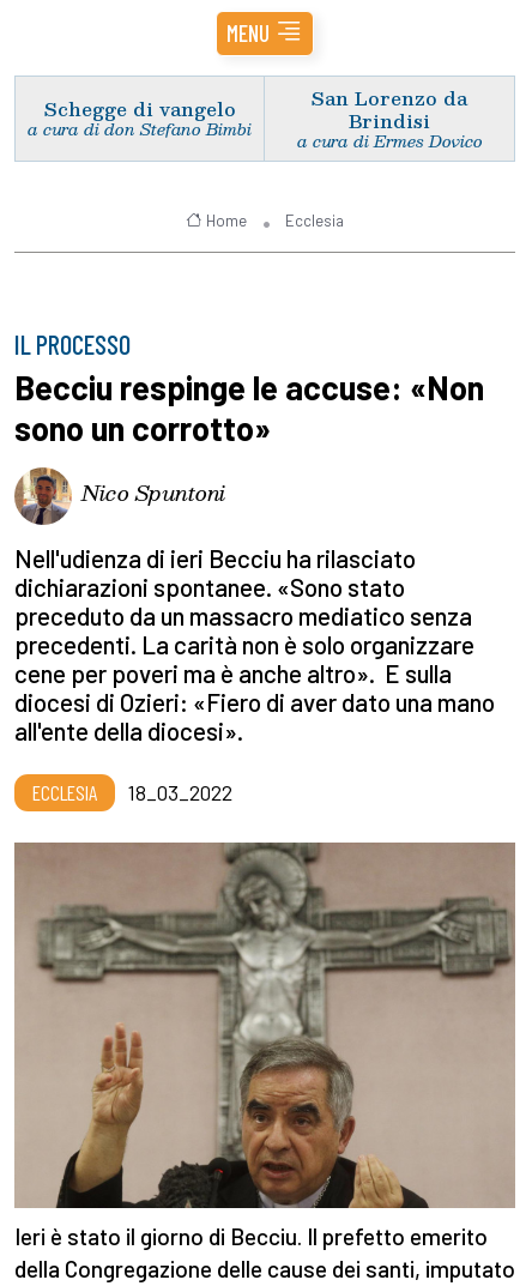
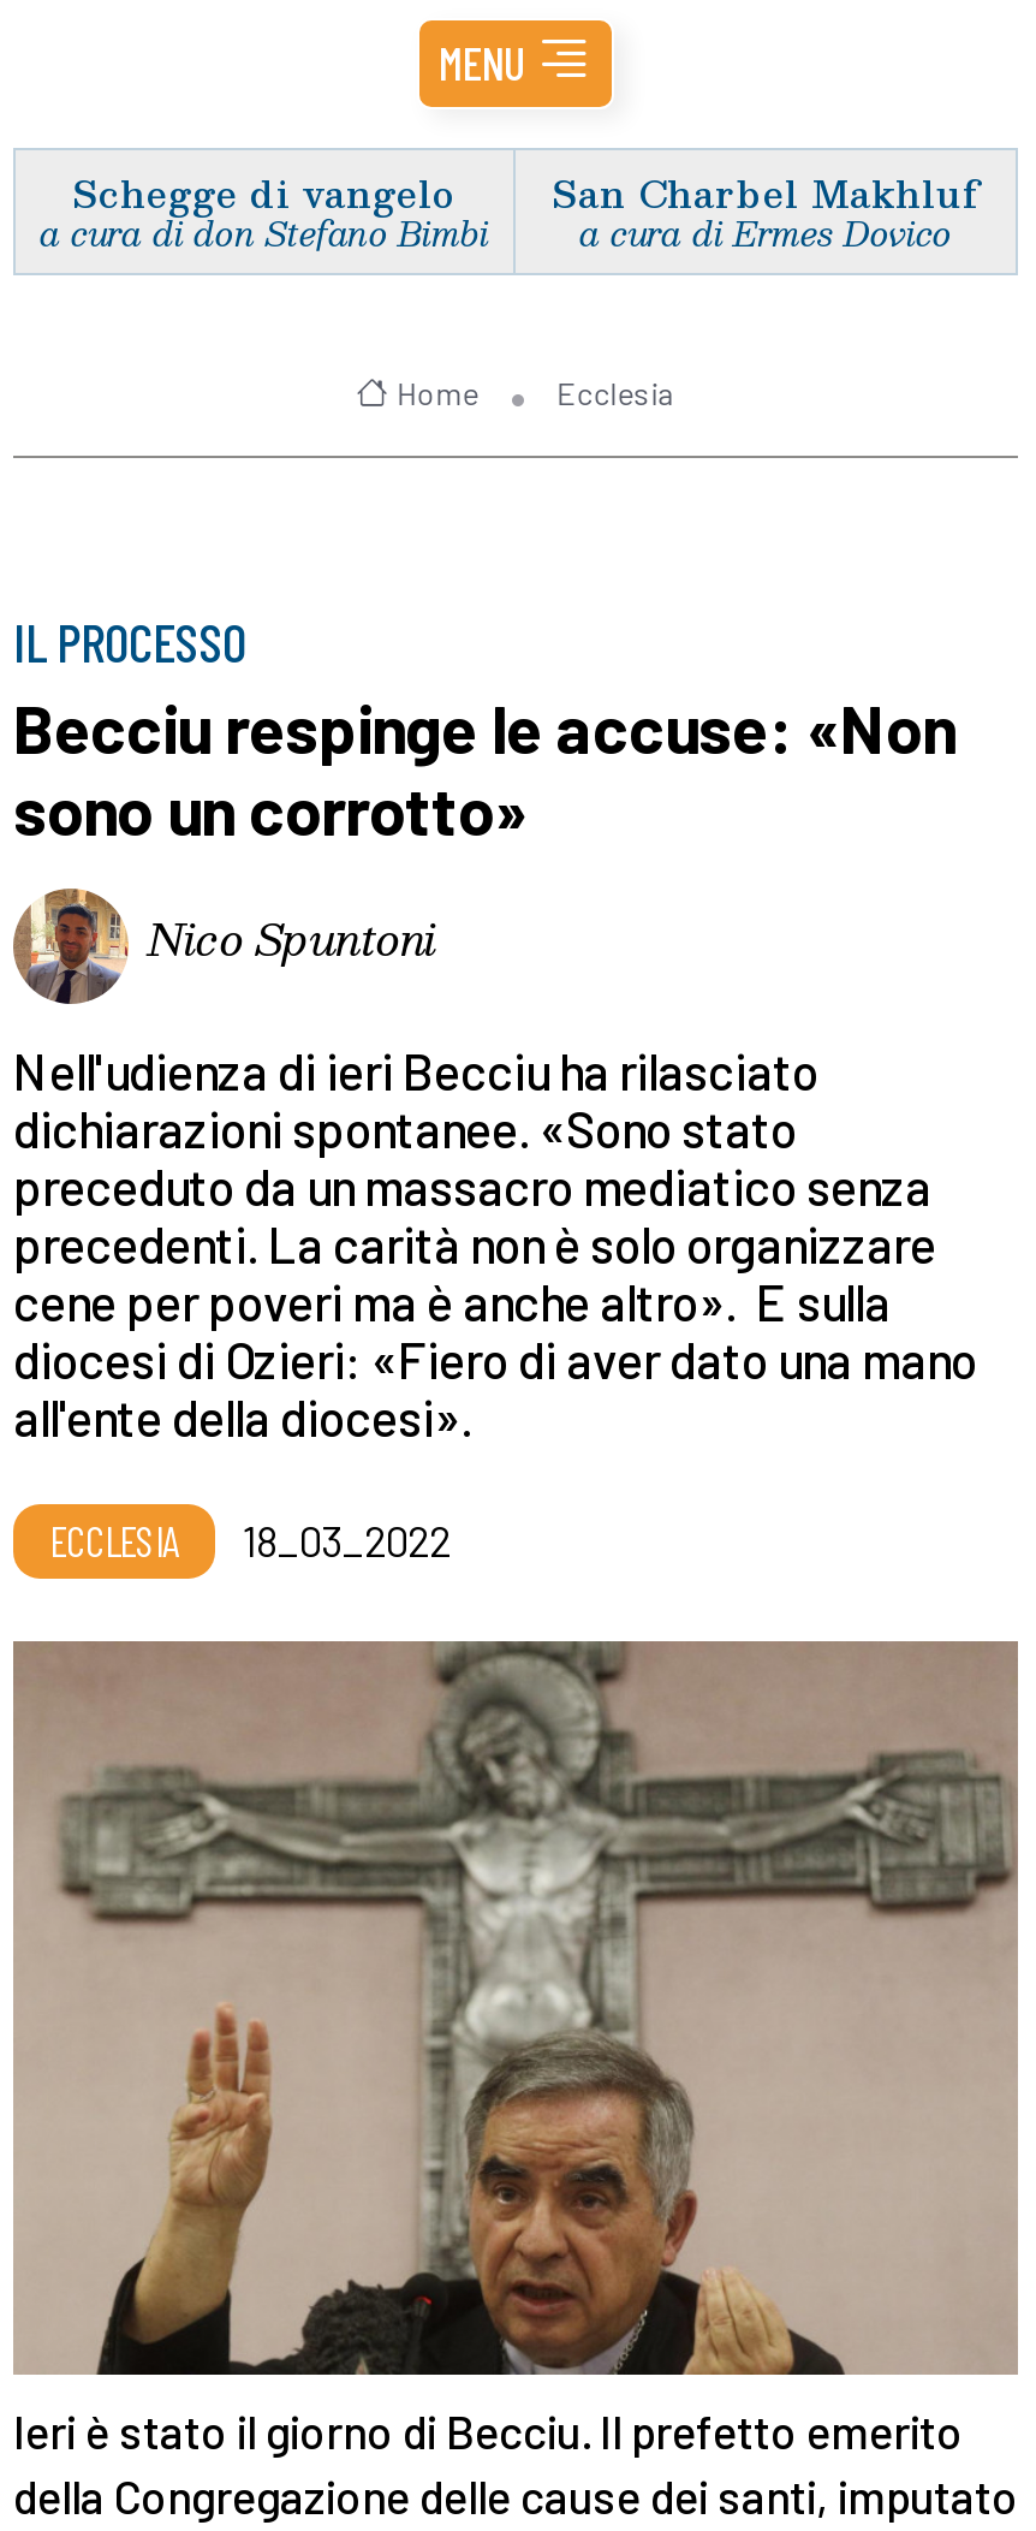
- San Lorenzo da
- Brindisi
+ San Charbel Makhluf
